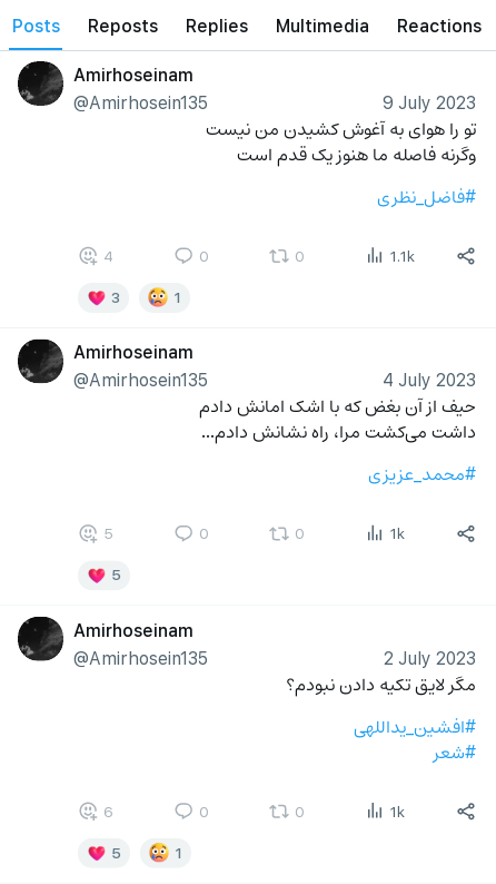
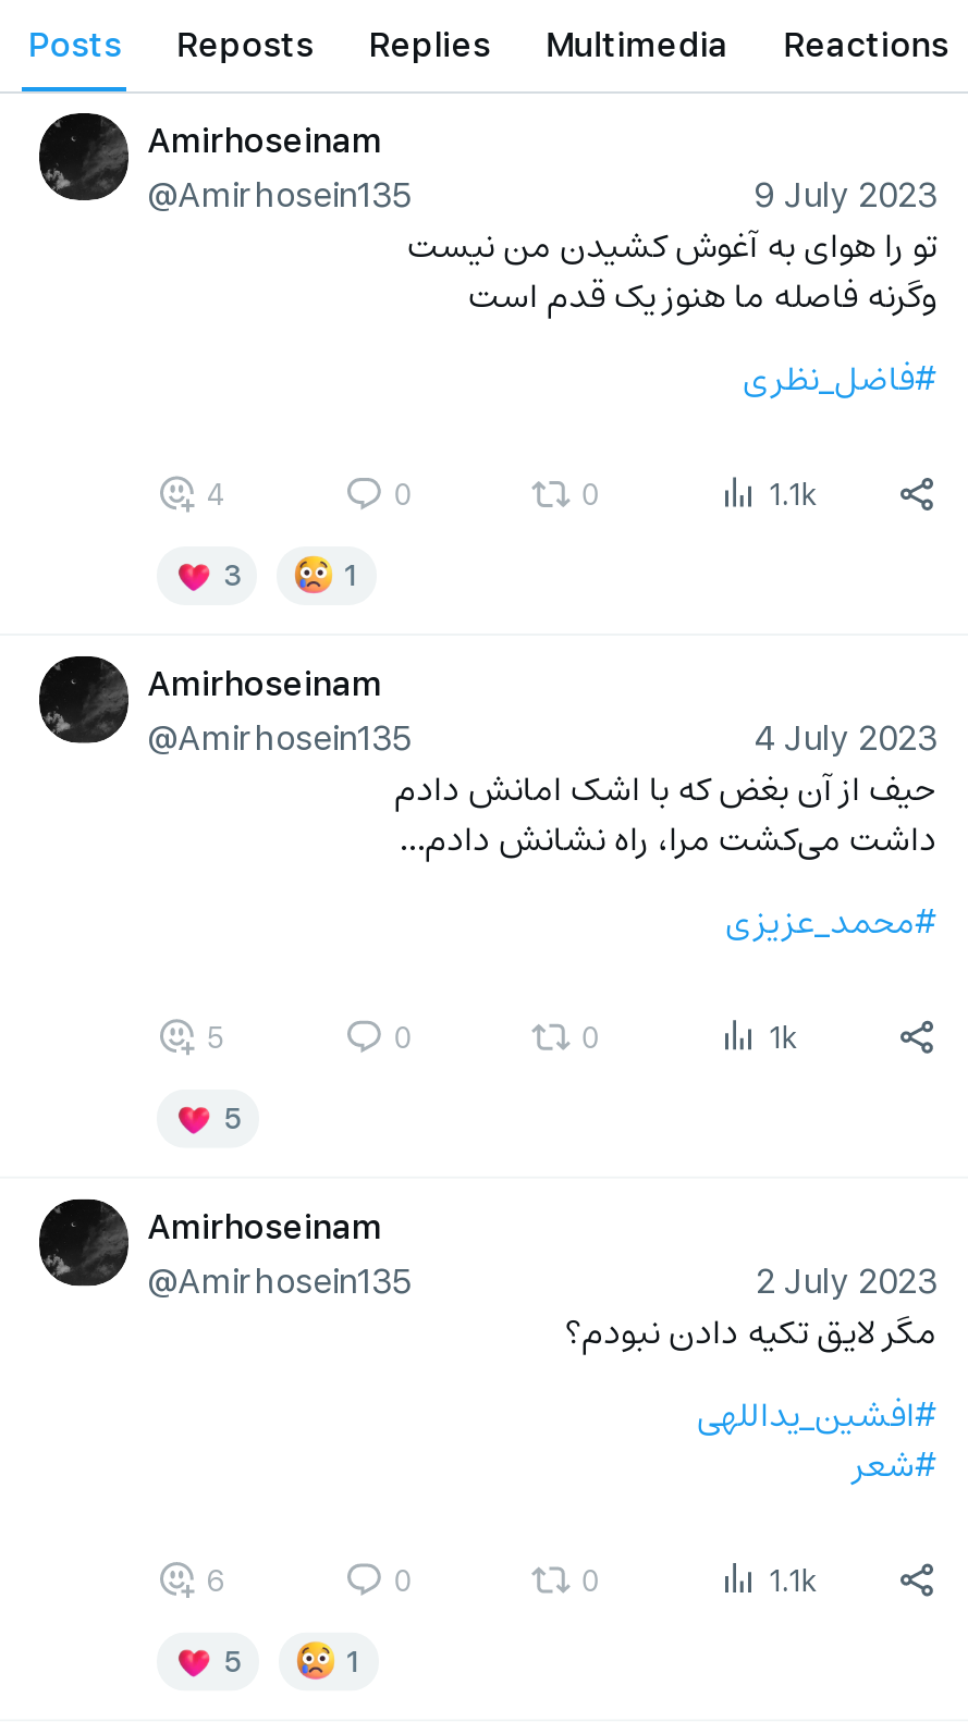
- 1k
+ 1.1k
